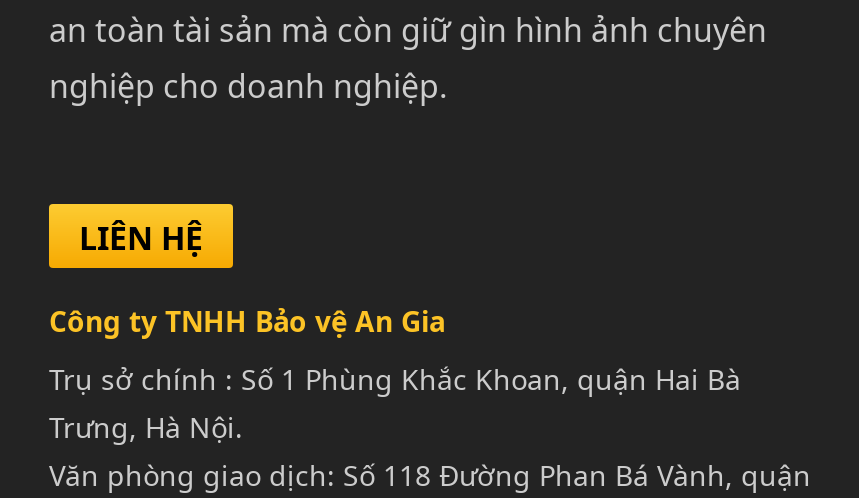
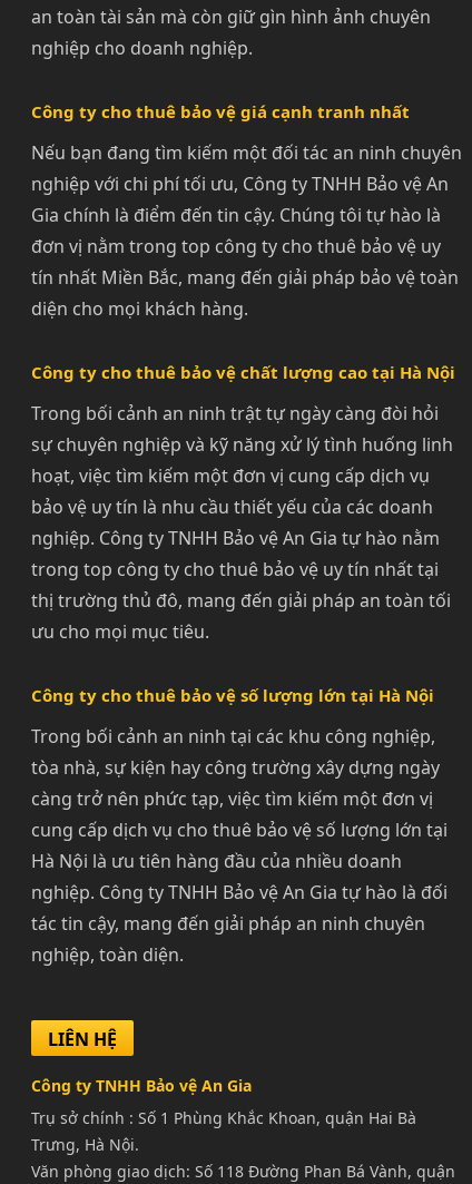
+ Công ty cho thuê bảo vệ giá cạnh tranh nhất
+ Nếu bạn đang tìm kiếm một đối tác an ninh chuyên
+ nghiệp với chi phí tối ưu, Công ty TNHH Bảo vệ An
+ Gia chính là điểm đến tin cậy. Chúng tôi tự hào là
+ đơn vị nằm trong top công ty cho thuê bảo vệ uy
+ tín nhất Miền Bắc, mang đến giải pháp bảo vệ toàn
+ diện cho mọi khách hàng.
+ Công ty cho thuê bảo vệ chất lượng cao tại Hà Nội
+ Trong bối cảnh an ninh trật tự ngày càng đòi hỏi
+ sự chuyên nghiệp và kỹ năng xử lý tình huống linh
+ hoạt, việc tìm kiếm một đơn vị cung cấp dịch vụ
+ bảo vệ uy tín là nhu cầu thiết yếu của các doanh
+ nghiệp. Công ty TNHH Bảo vệ An Gia tự hào nằm
+ trong top công ty cho thuê bảo vệ uy tín nhất tại
+ thị trường thủ đô, mang đến giải pháp an toàn tối
+ ưu cho mọi mục tiêu.
+ Công ty cho thuê bảo vệ số lượng lớn tại Hà Nội
+ Trong bối cảnh an ninh tại các khu công nghiệp,
+ tòa nhà, sự kiện hay công trường xây dựng ngày
+ càng trở nên phức tạp, việc tìm kiếm một đơn vị
+ cung cấp dịch vụ cho thuê bảo vệ số lượng lớn tại
+ Hà Nội là ưu tiên hàng đầu của nhiều doanh
+ nghiệp. Công ty TNHH Bảo vệ An Gia tự hào là đối
+ tác tin cậy, mang đến giải pháp an ninh chuyên
+ nghiệp, toàn diện.
